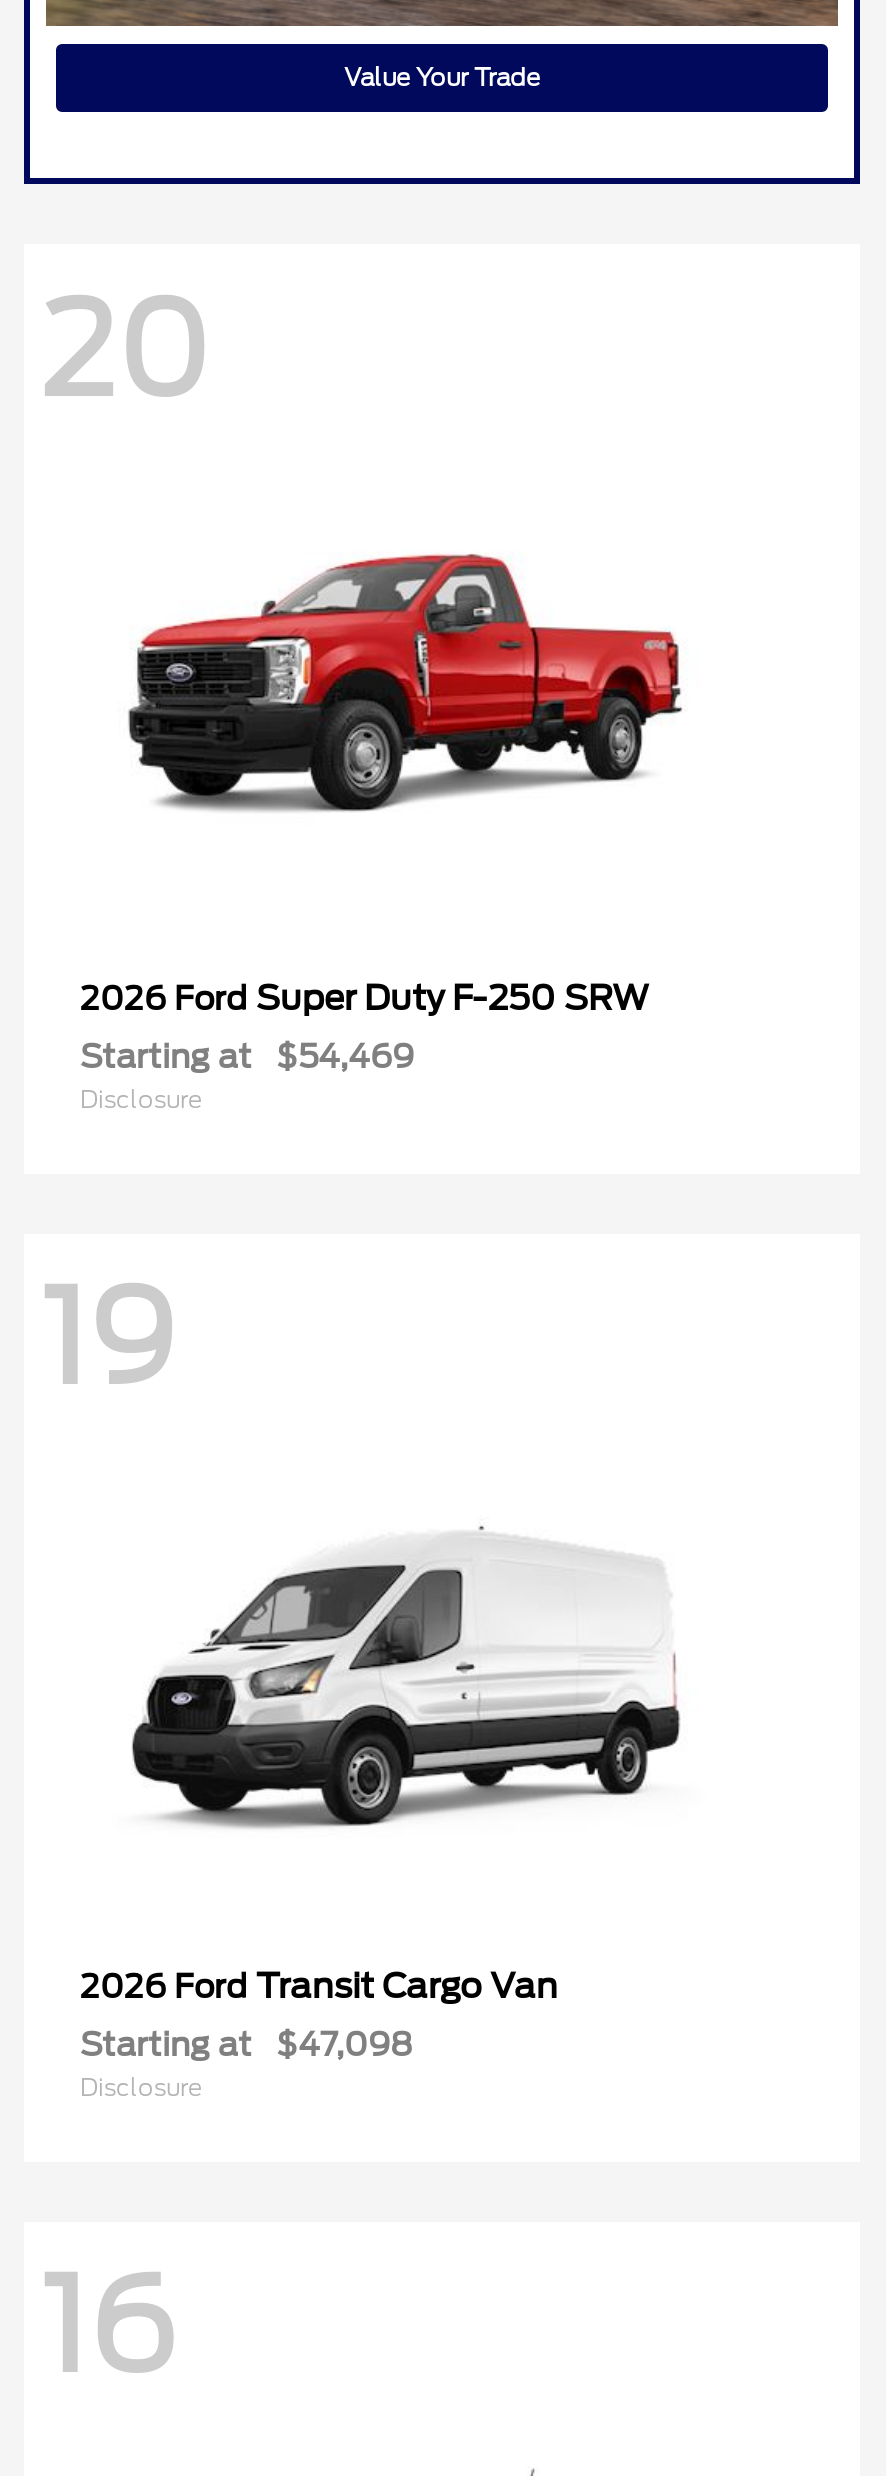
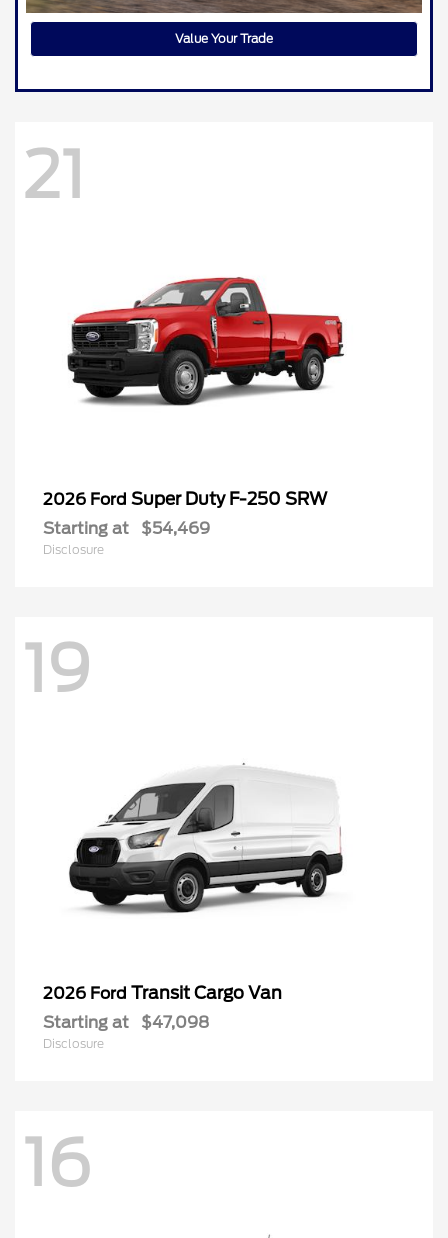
- 20
+ 21
